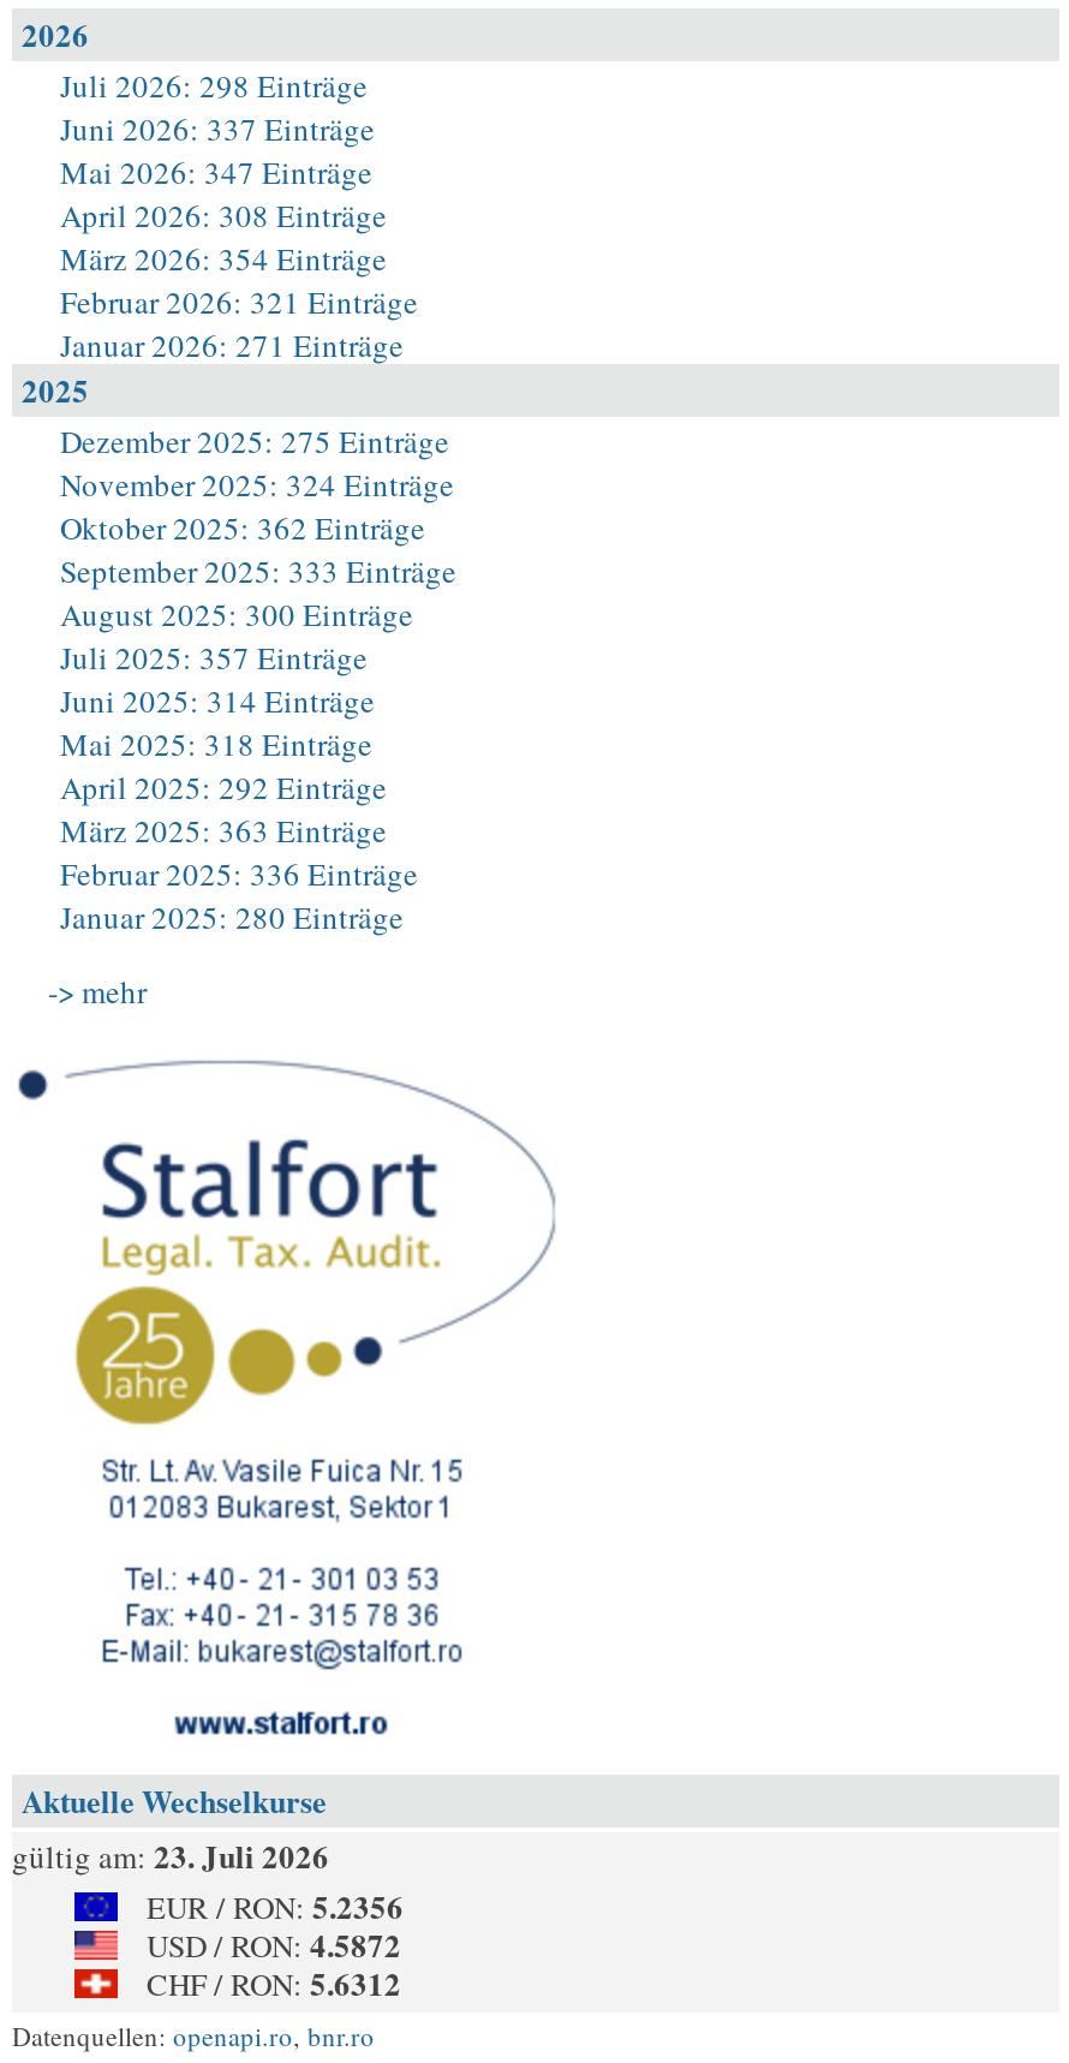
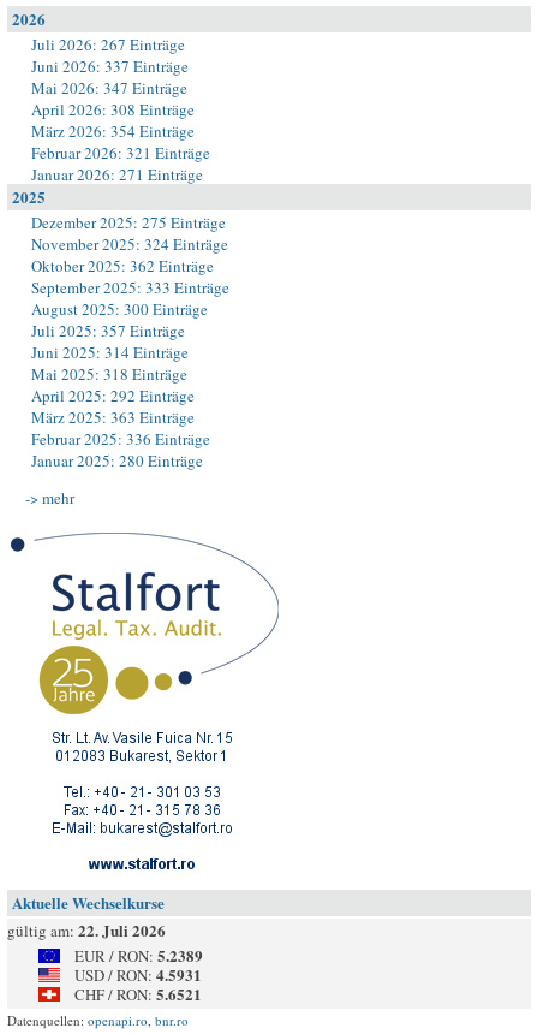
- Juli 2026: 298 Einträge
+ Juli 2026: 267 Einträge

- gültig am: 23. Juli 2026
+ gültig am: 22. Juli 2026

- EUR / RON: 5.2356
+ EUR / RON: 5.2389

- USD / RON: 4.5872
+ USD / RON: 4.5931

- CHF / RON: 5.6312
+ CHF / RON: 5.6521
